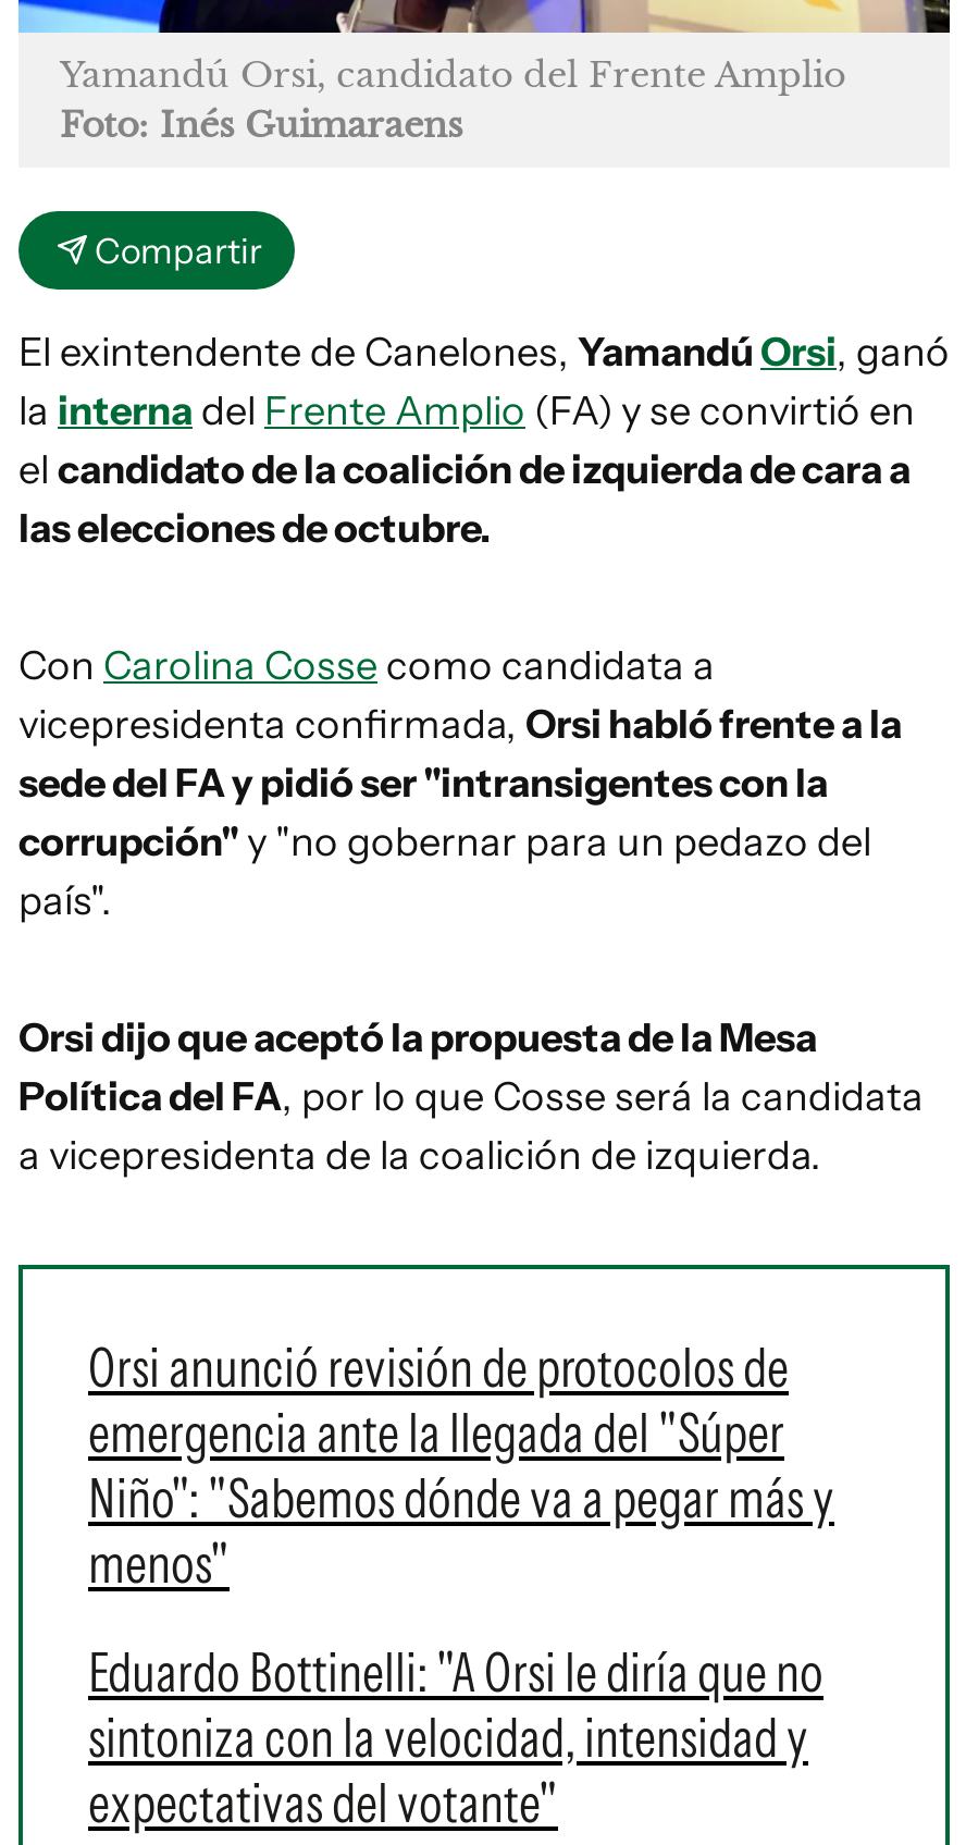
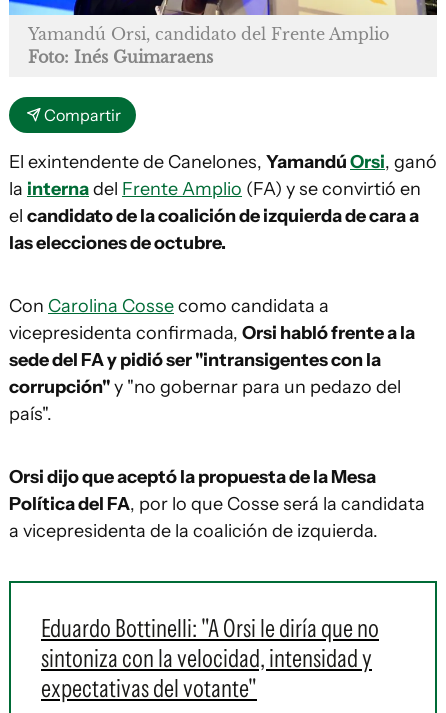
- Orsi anunció revisión de protocolos de
- emergencia ante la llegada del "Súper
- Niño": "Sabemos dónde va a pegar más y
- menos"
